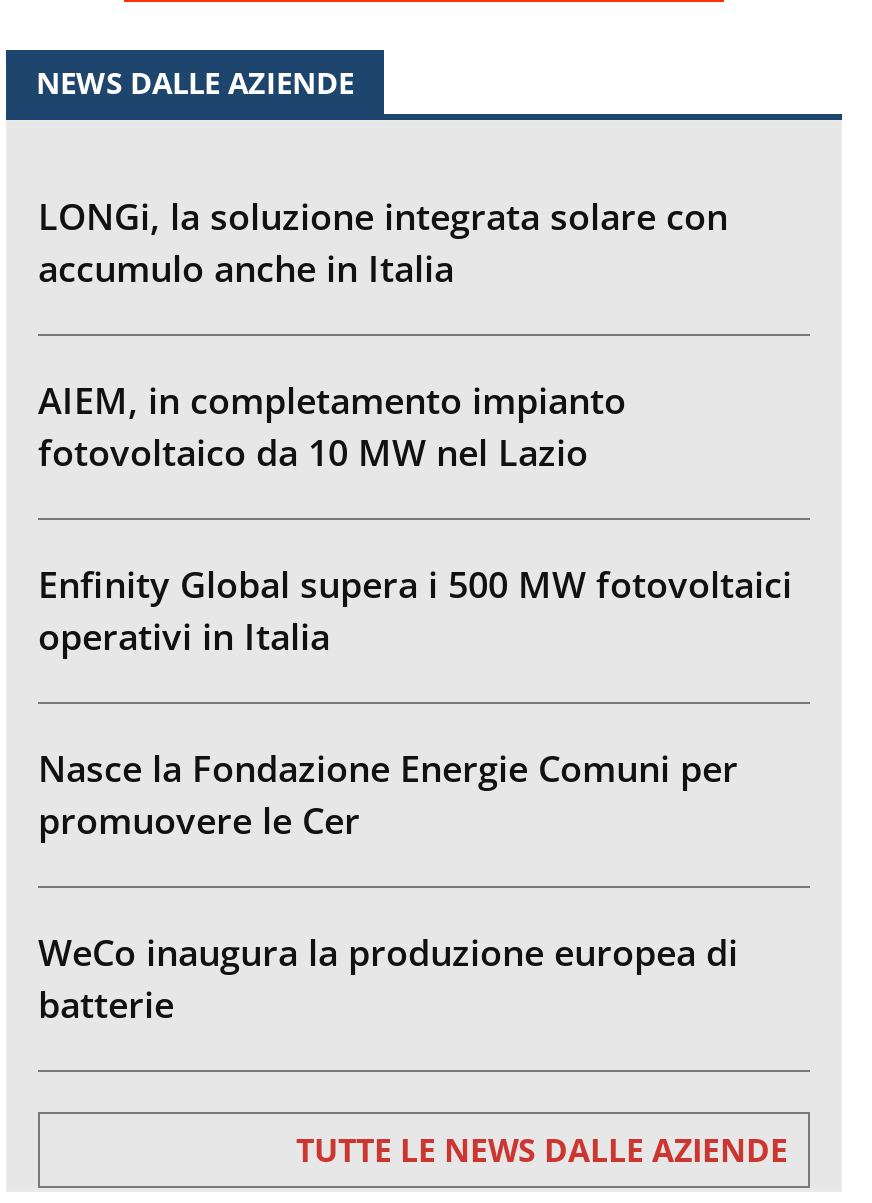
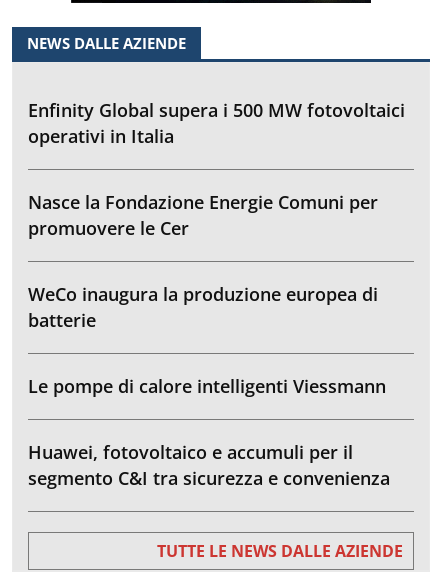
- LONGi, la soluzione integrata solare con
- accumulo anche in Italia
- AIEM, in completamento impianto
- fotovoltaico da 10 MW nel Lazio

moved up: Enfinity Global supera i 500 MW fotovoltaici | operativi in Italia | Nasce la Fondazione Energie Comuni per | promuovere le Cer | WeCo inaugura la produzione europea di | batterie

+ Le pompe di calore intelligenti Viessmann
+ Huawei, fotovoltaico e accumuli per il
+ segmento C&I tra sicurezza e convenienza
